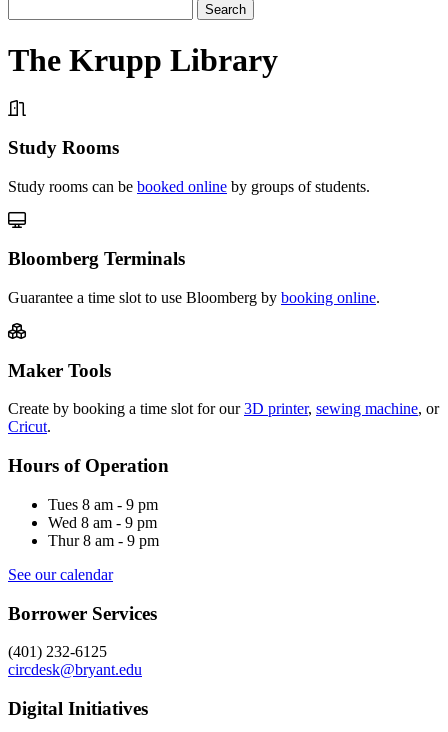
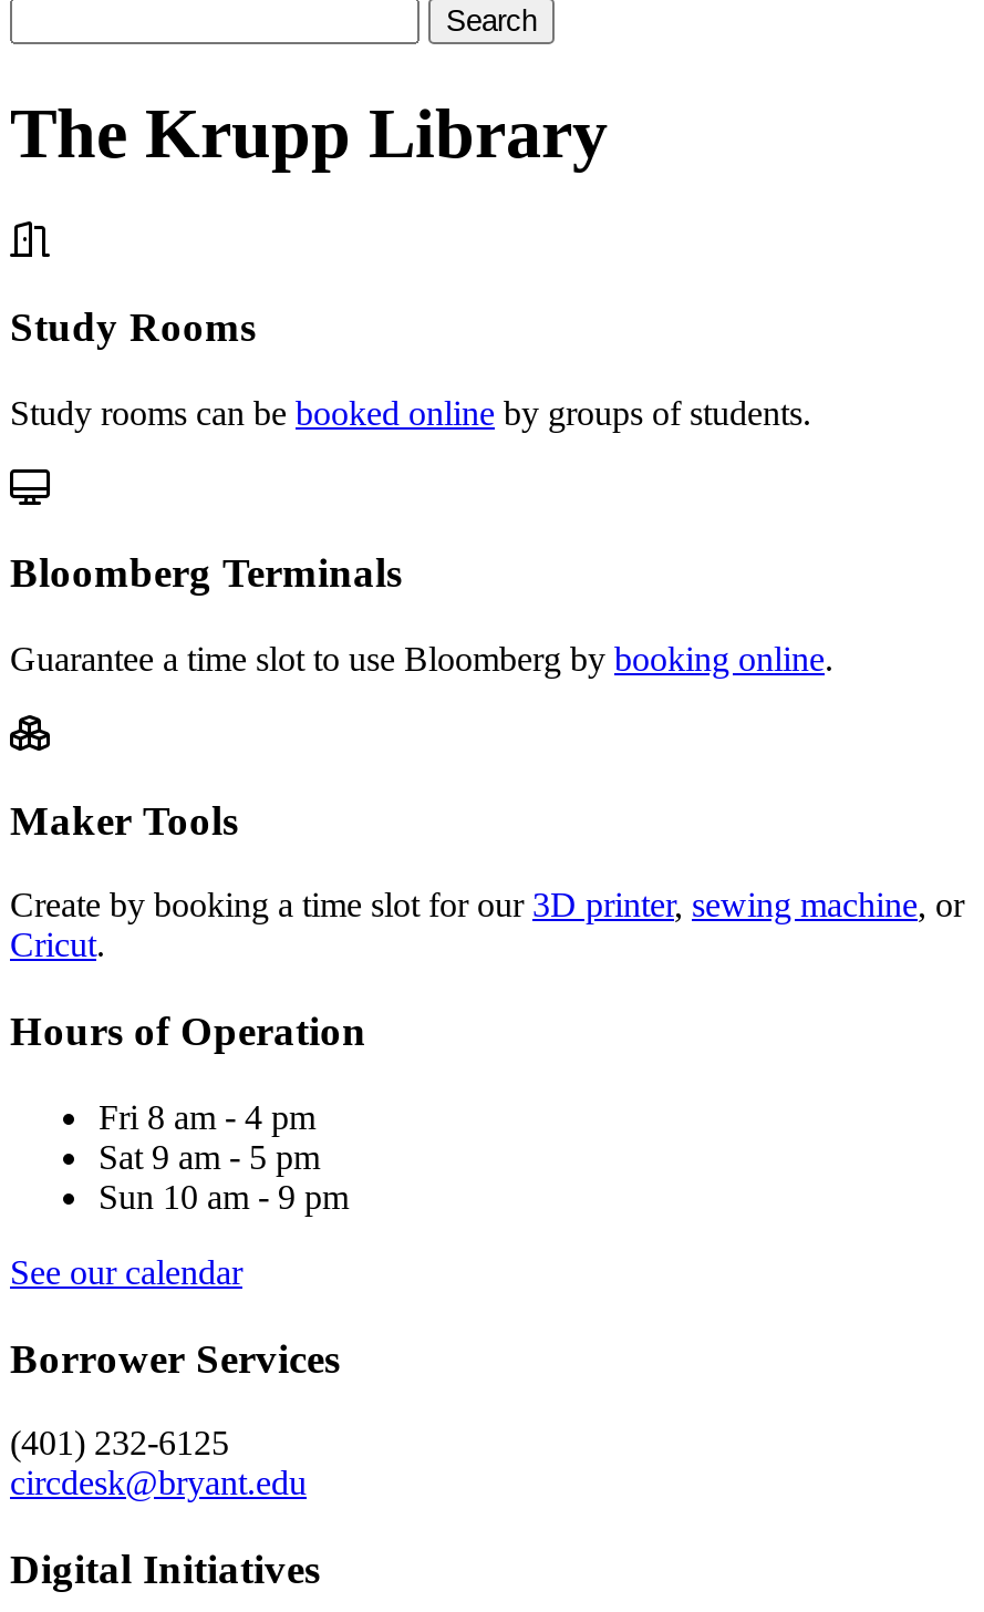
- Tues 8 am - 9 pm
+ Fri 8 am - 4 pm

- Wed 8 am - 9 pm
+ Sat 9 am - 5 pm

- Thur 8 am - 9 pm
+ Sun 10 am - 9 pm
